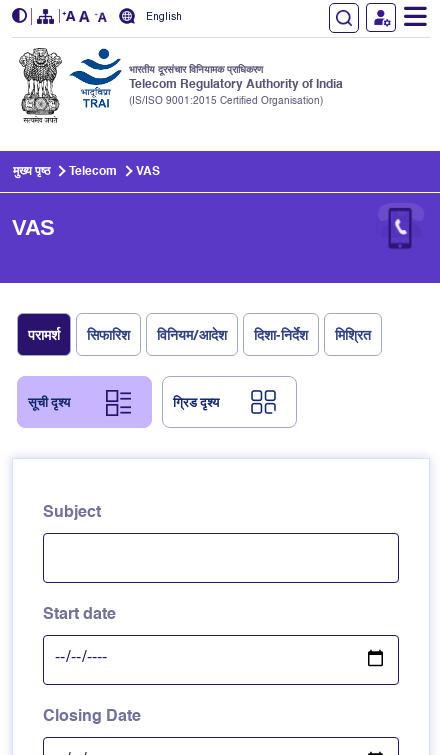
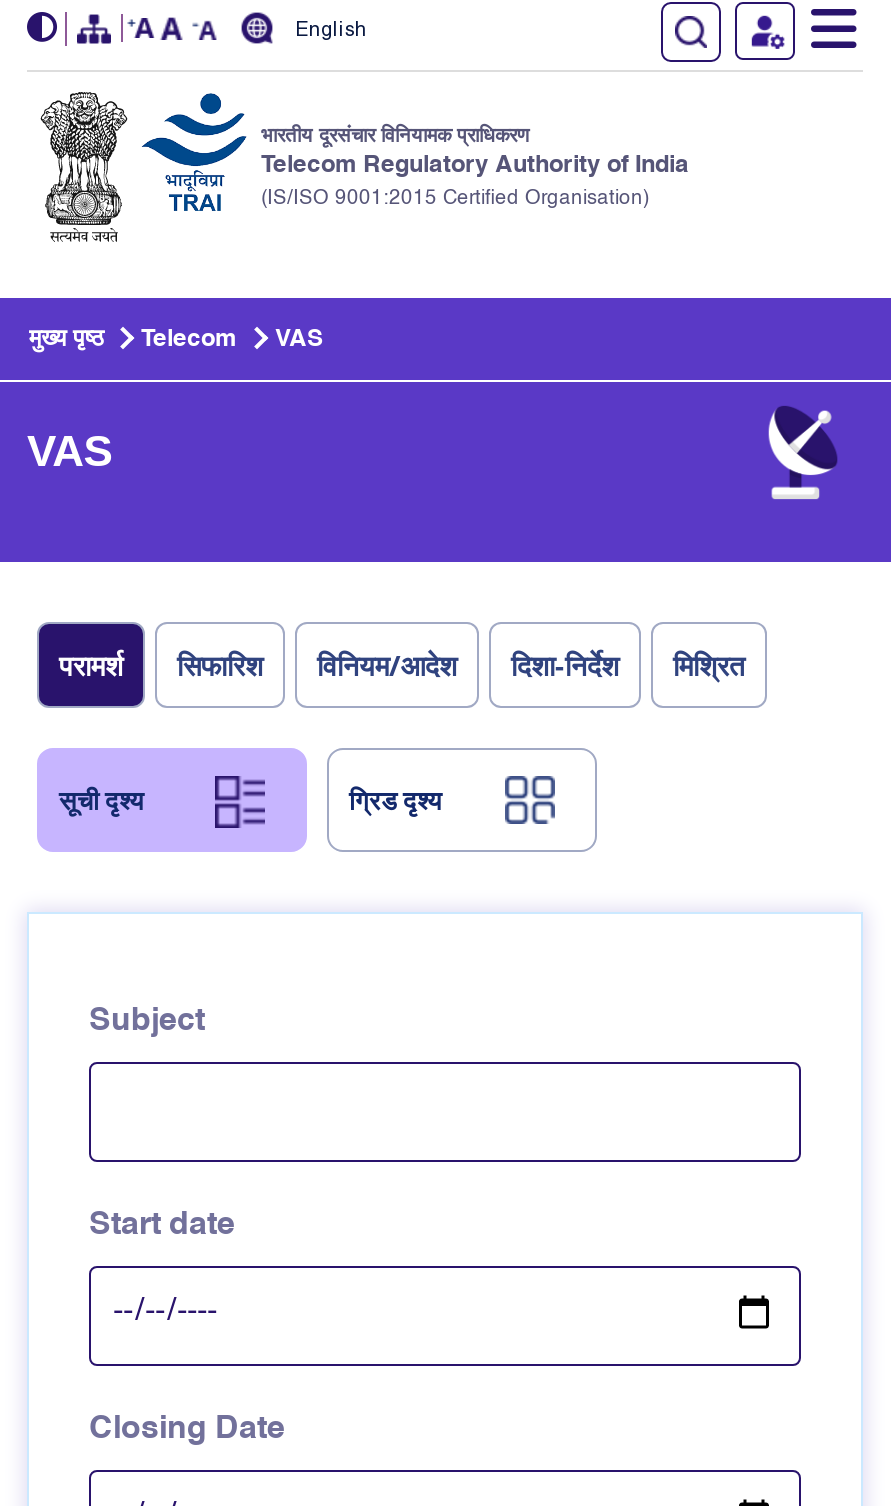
- [image]
+ [image]
